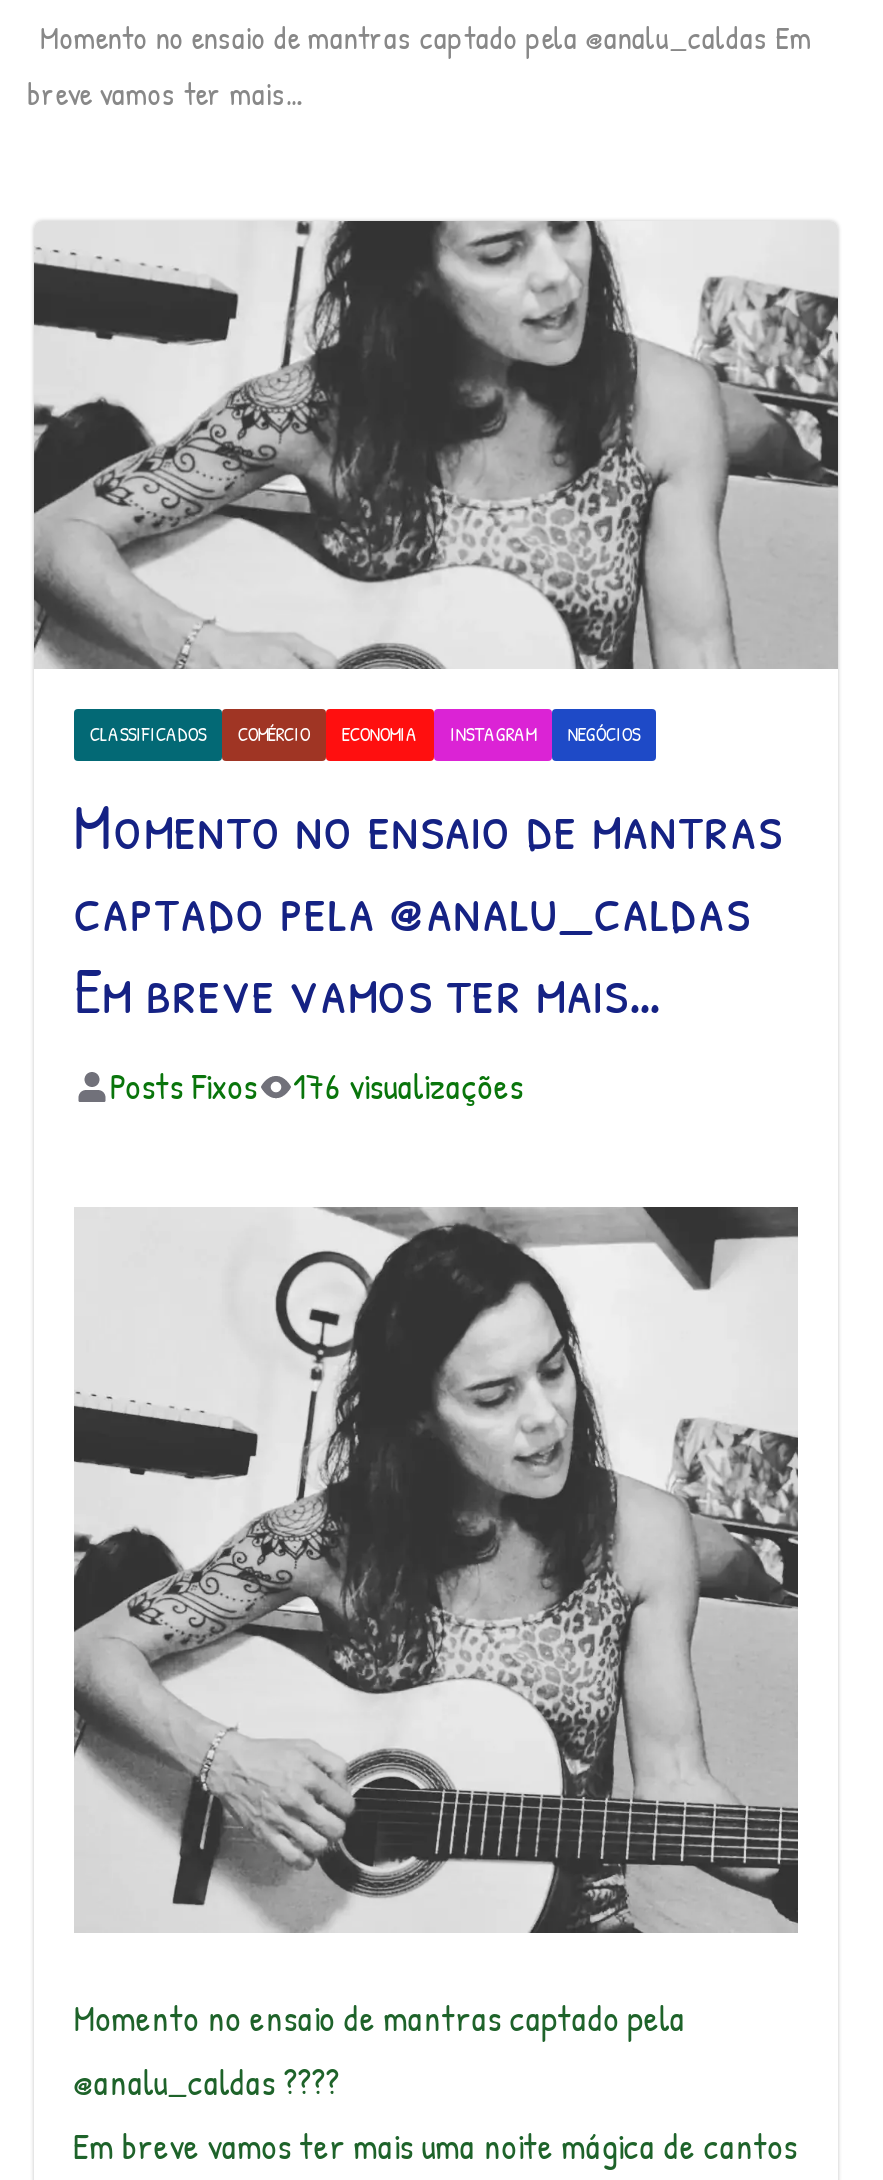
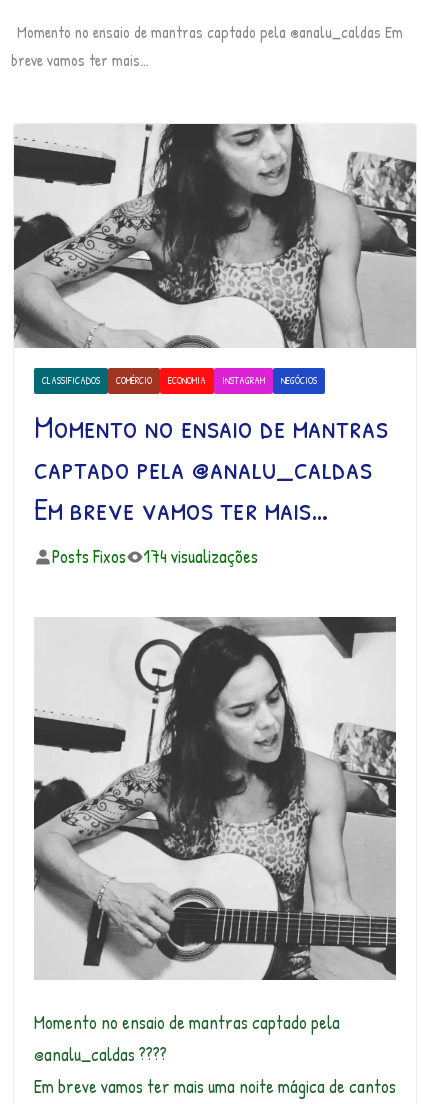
- 176 visualizações
+ 174 visualizações
